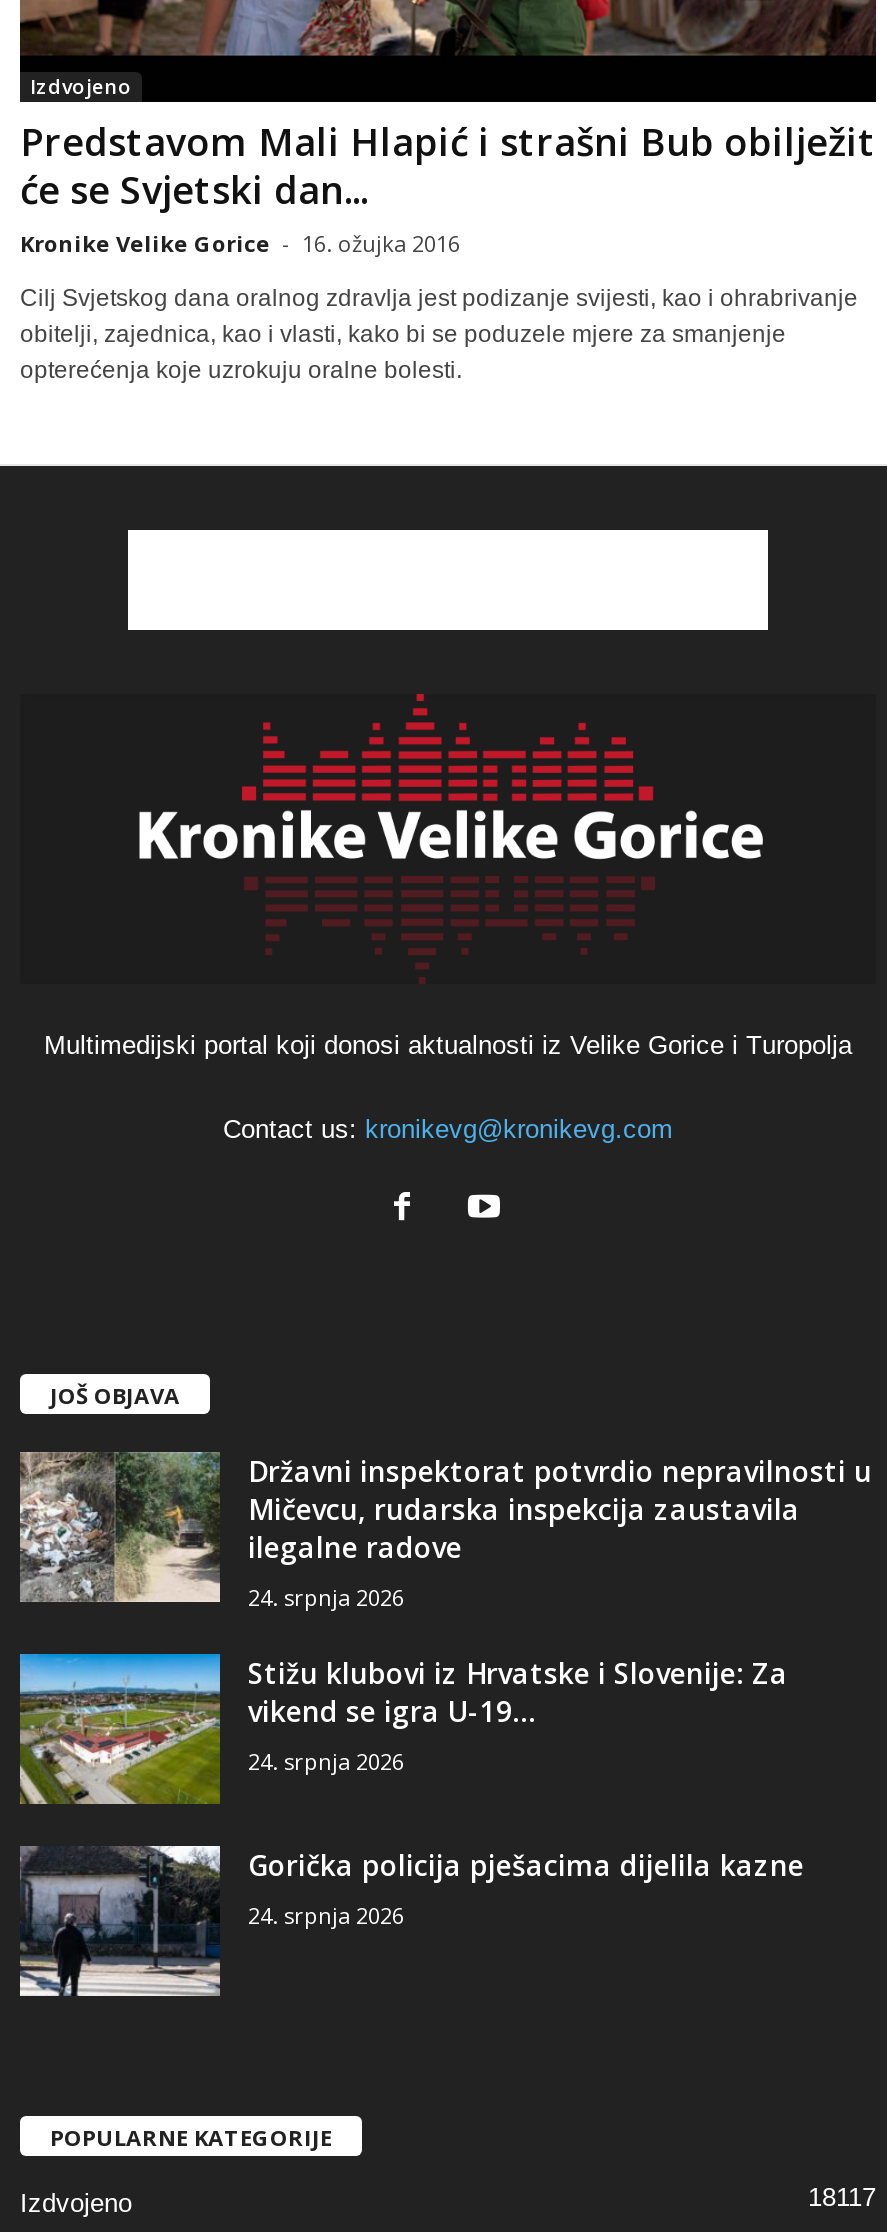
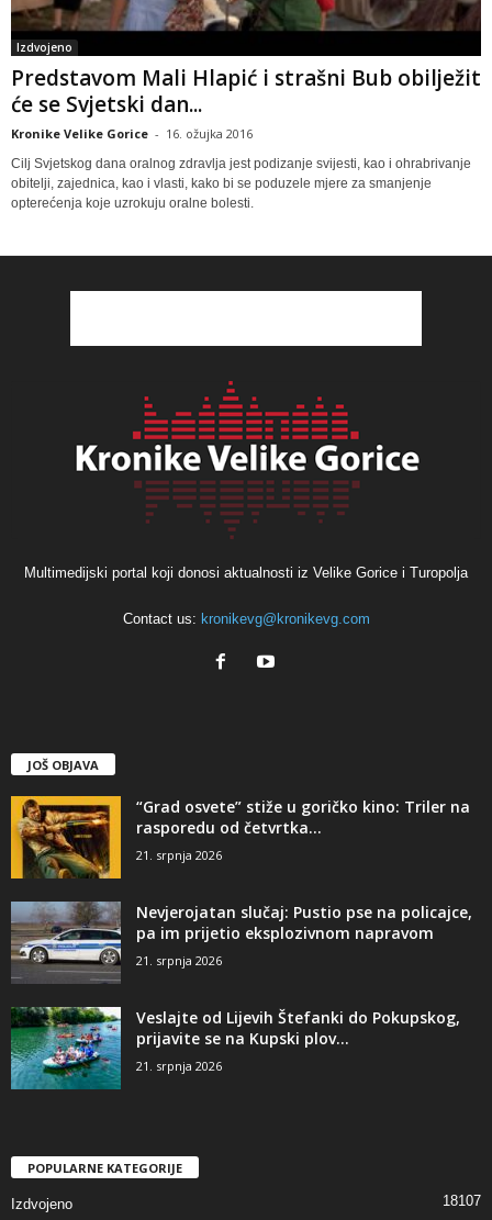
- [image]
- Državni inspektorat potvrdio nepravilnosti u
- Mičevcu, rudarska inspekcija zaustavila
- ilegalne radove
- 24. srpnja 2026
+ [image]
+ “Grad osvete” stiže u goričko kino: Triler na
+ rasporedu od četvrtka...
+ 21. srpnja 2026

- [image]
- Stižu klubovi iz Hrvatske i Slovenije: Za
- vikend se igra U-19...
- 24. srpnja 2026
+ [image]
+ Nevjerojatan slučaj: Pustio pse na policajce,
+ pa im prijetio eksplozivnom napravom
+ 21. srpnja 2026

- [image]
- Gorička policija pješacima dijelila kazne
- 24. srpnja 2026
+ [image]
+ Veslajte od Lijevih Štefanki do Pokupskog,
+ prijavite se na Kupski plov...
+ 21. srpnja 2026

- 18117
+ 18107
